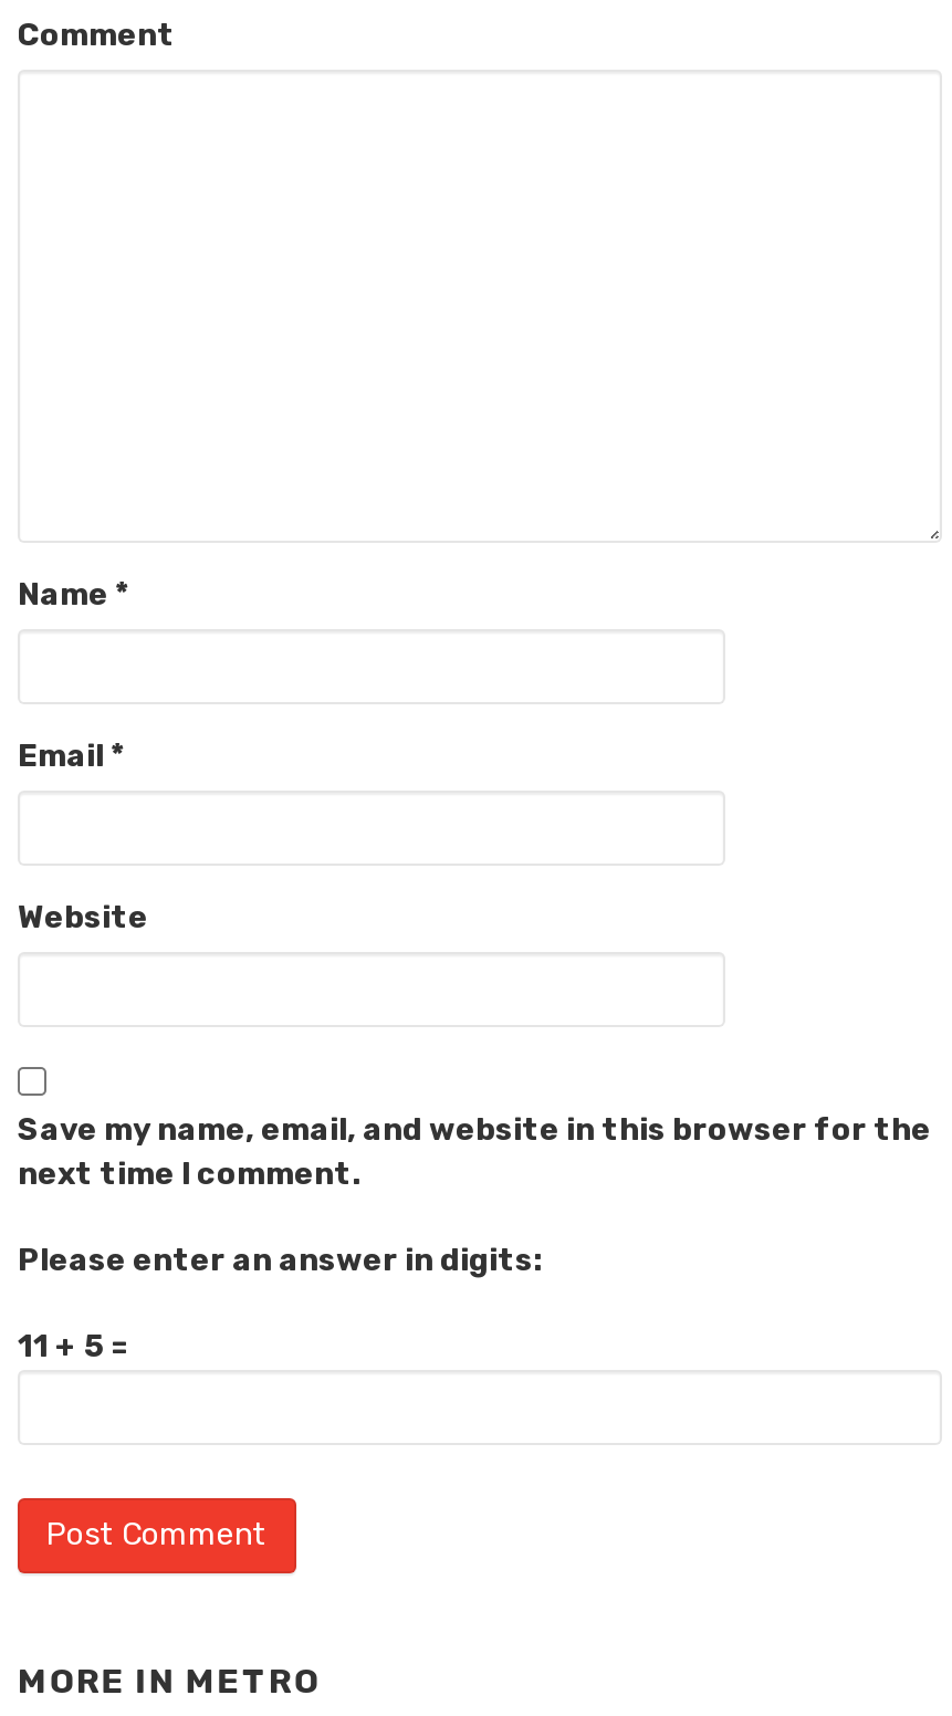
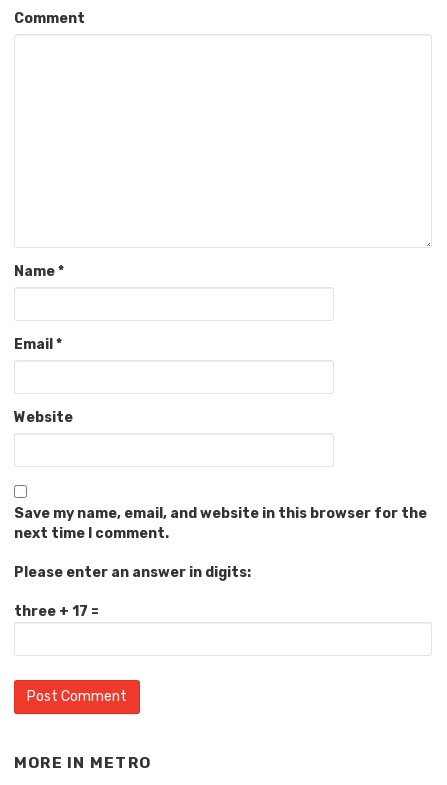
- 11 + 5 =
+ three + 17 =
